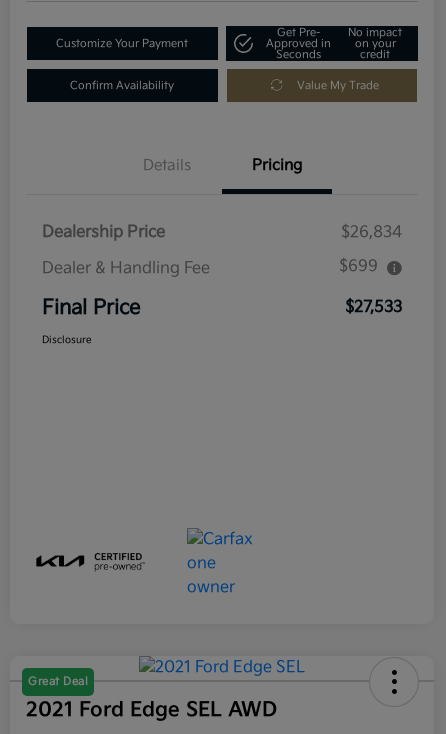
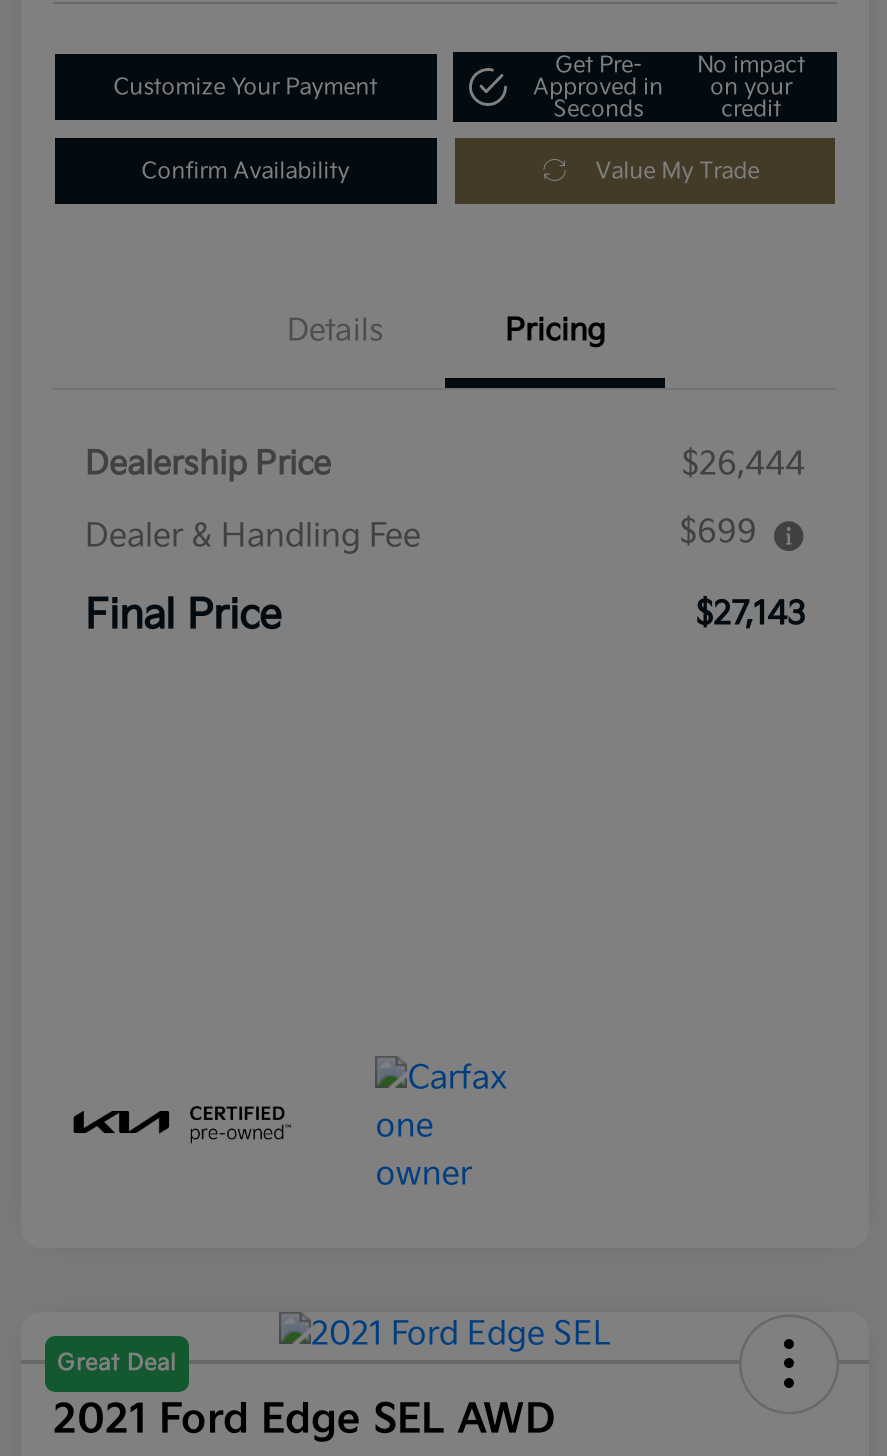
- $26,834
+ $26,444

- $27,533
- Disclosure
+ $27,143
